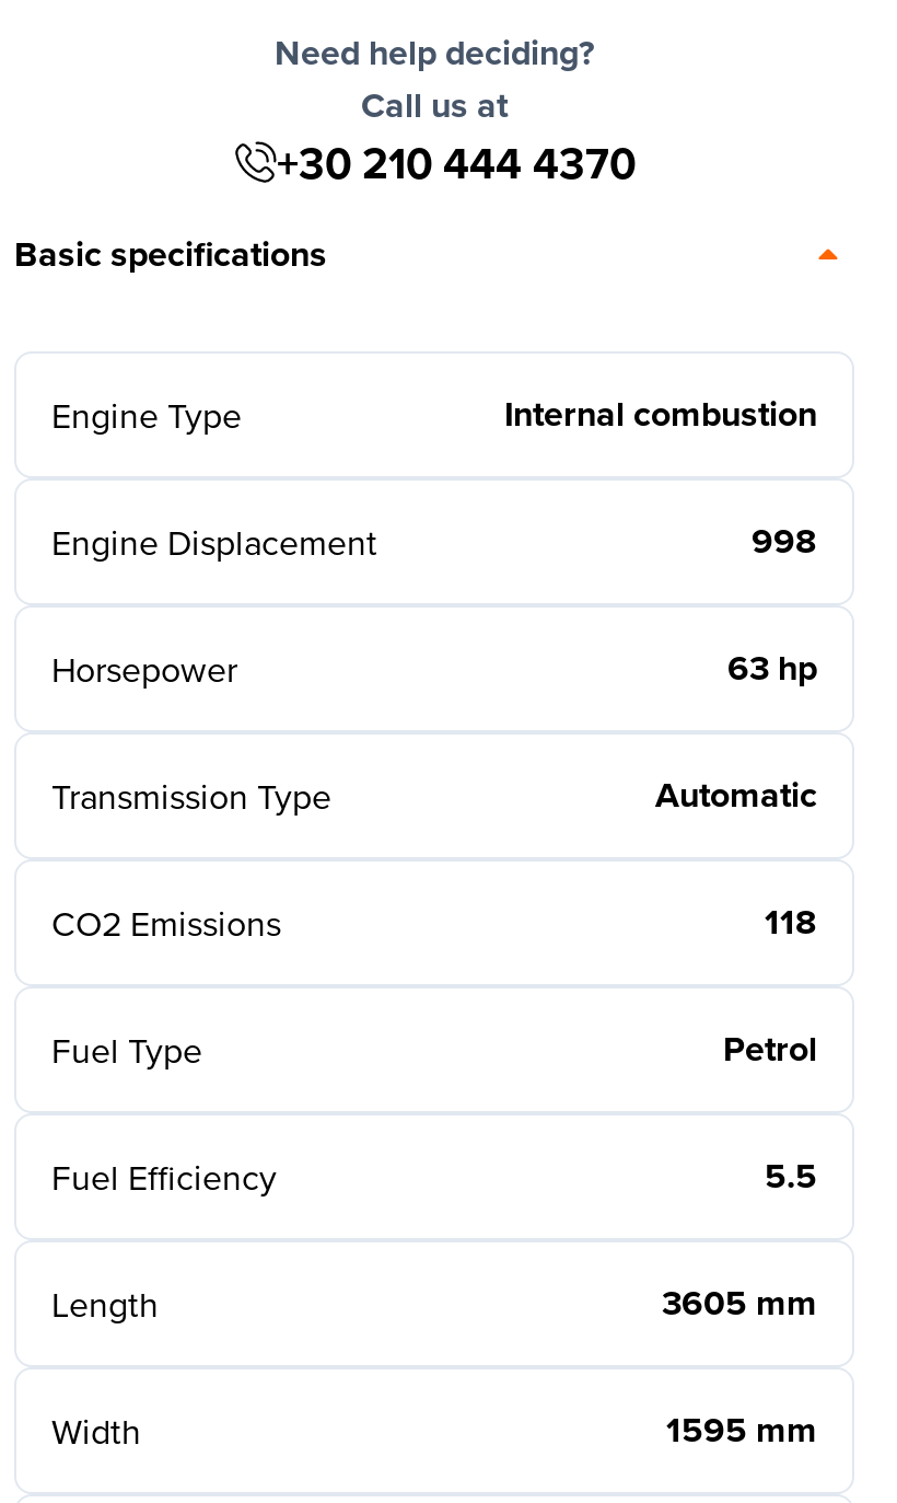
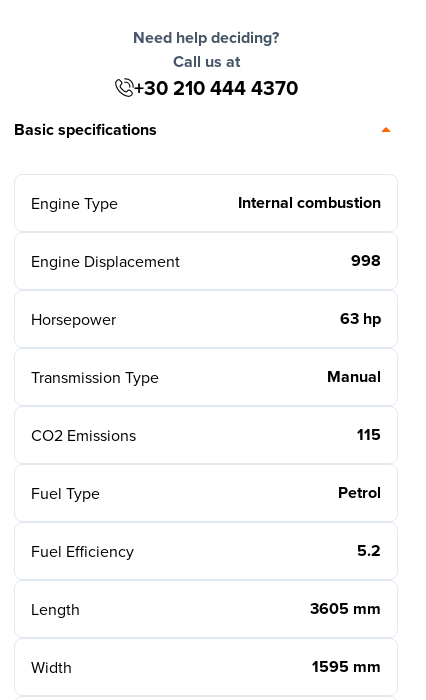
- Automatic
+ Manual

- 118
+ 115

- 5.5
+ 5.2
